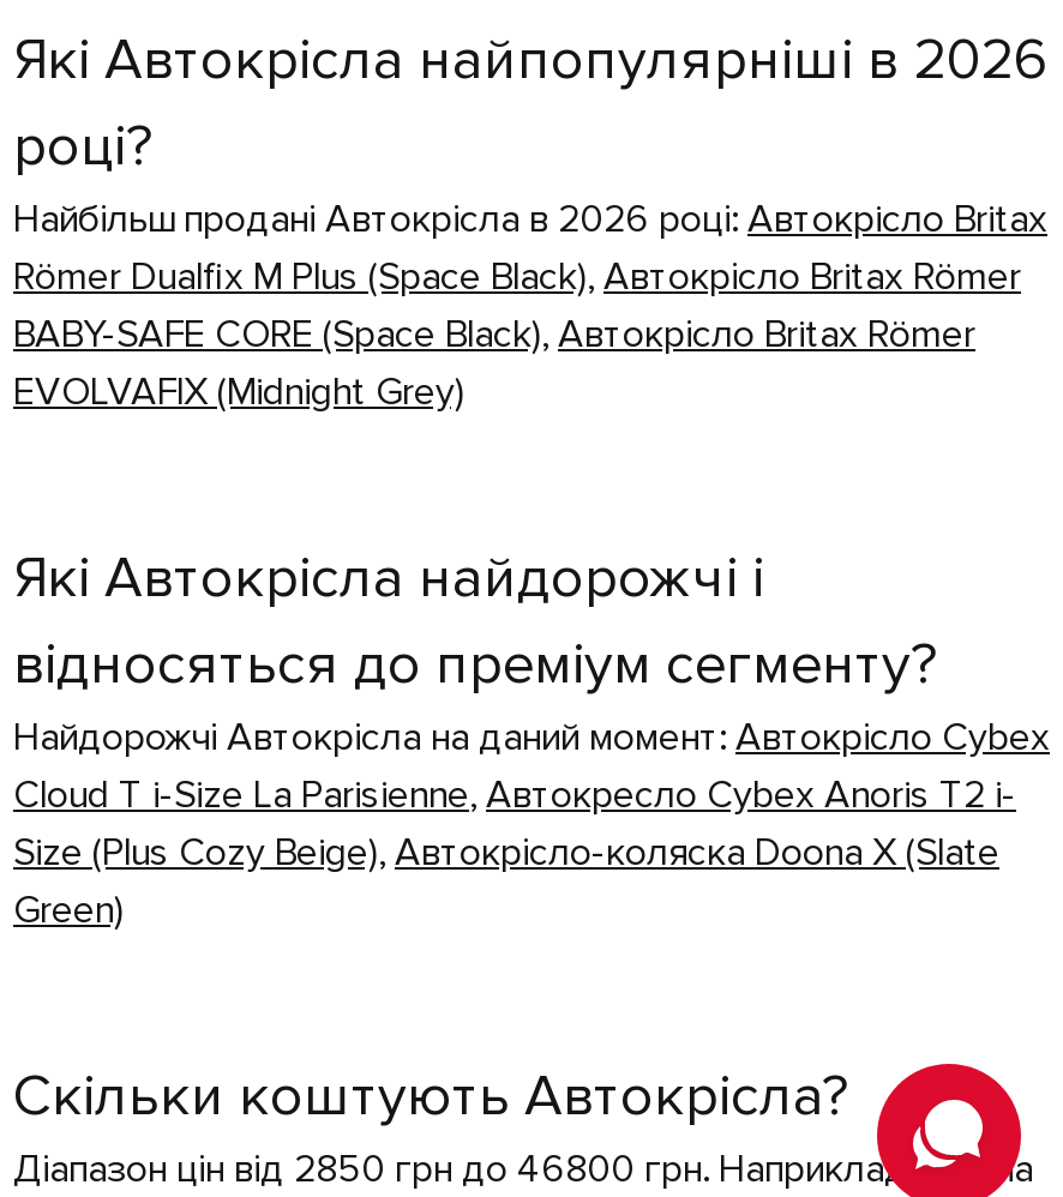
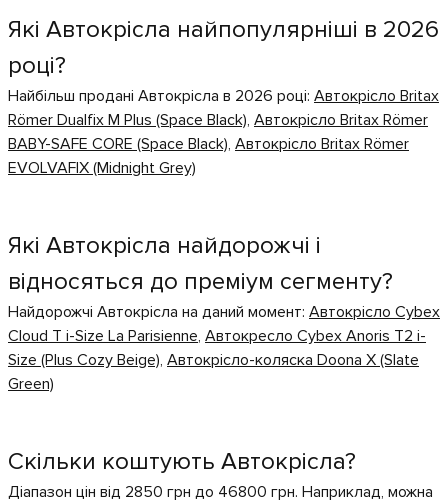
- [image]
